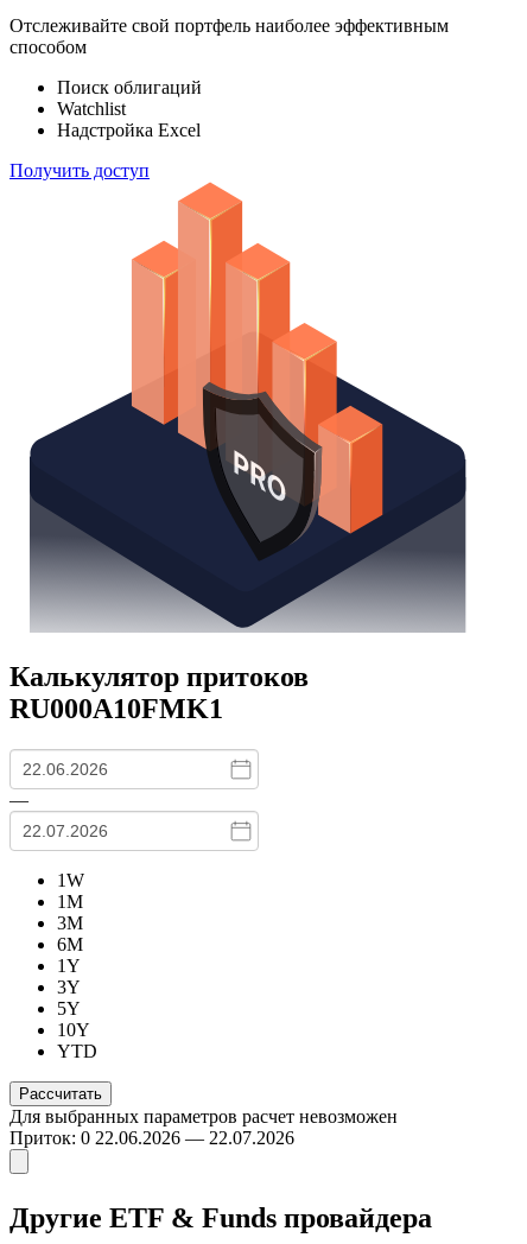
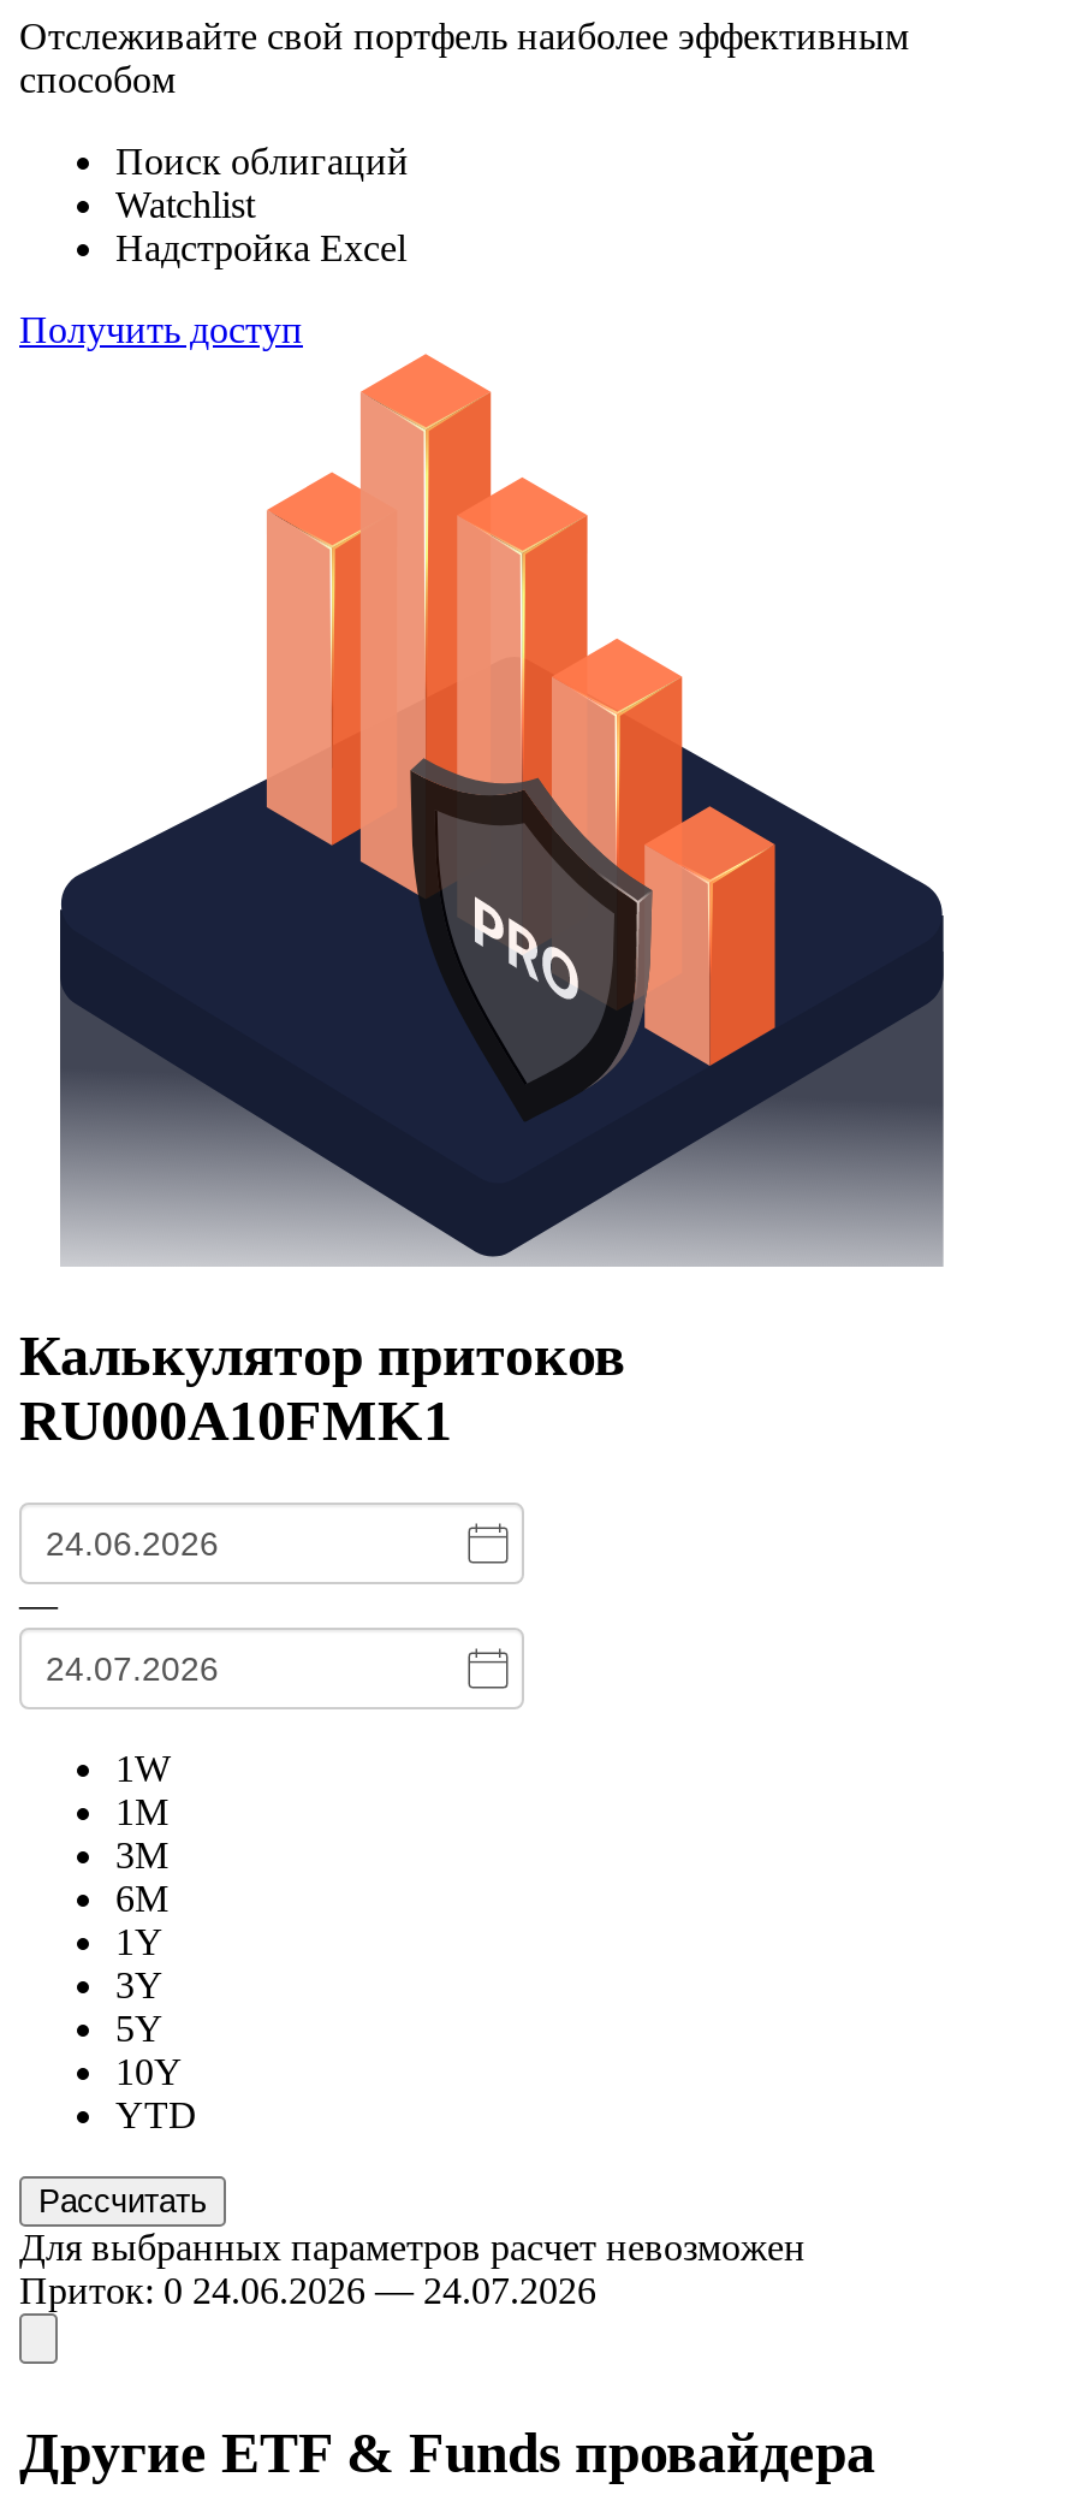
- Приток: 0 22.06.2026 — 22.07.2026
+ Приток: 0 24.06.2026 — 24.07.2026
